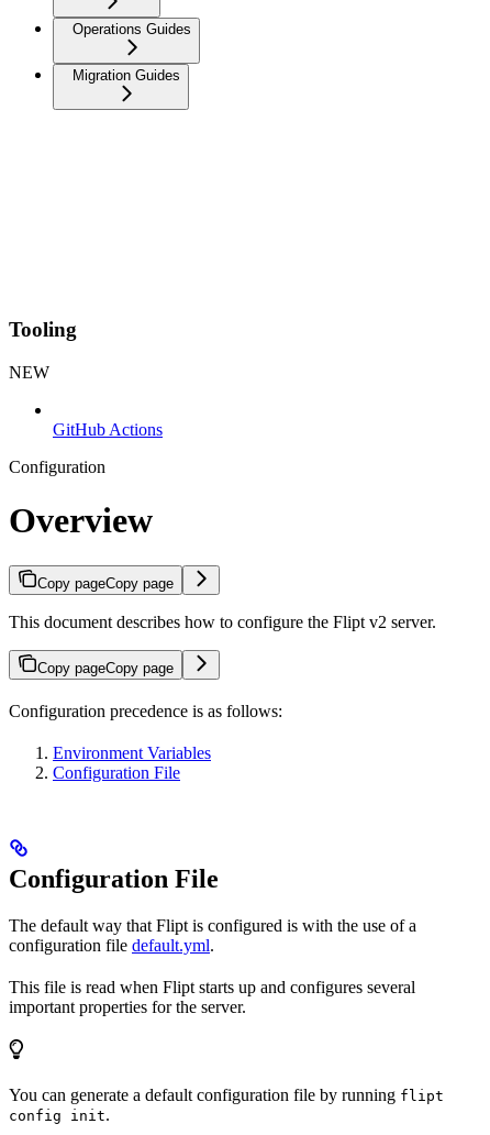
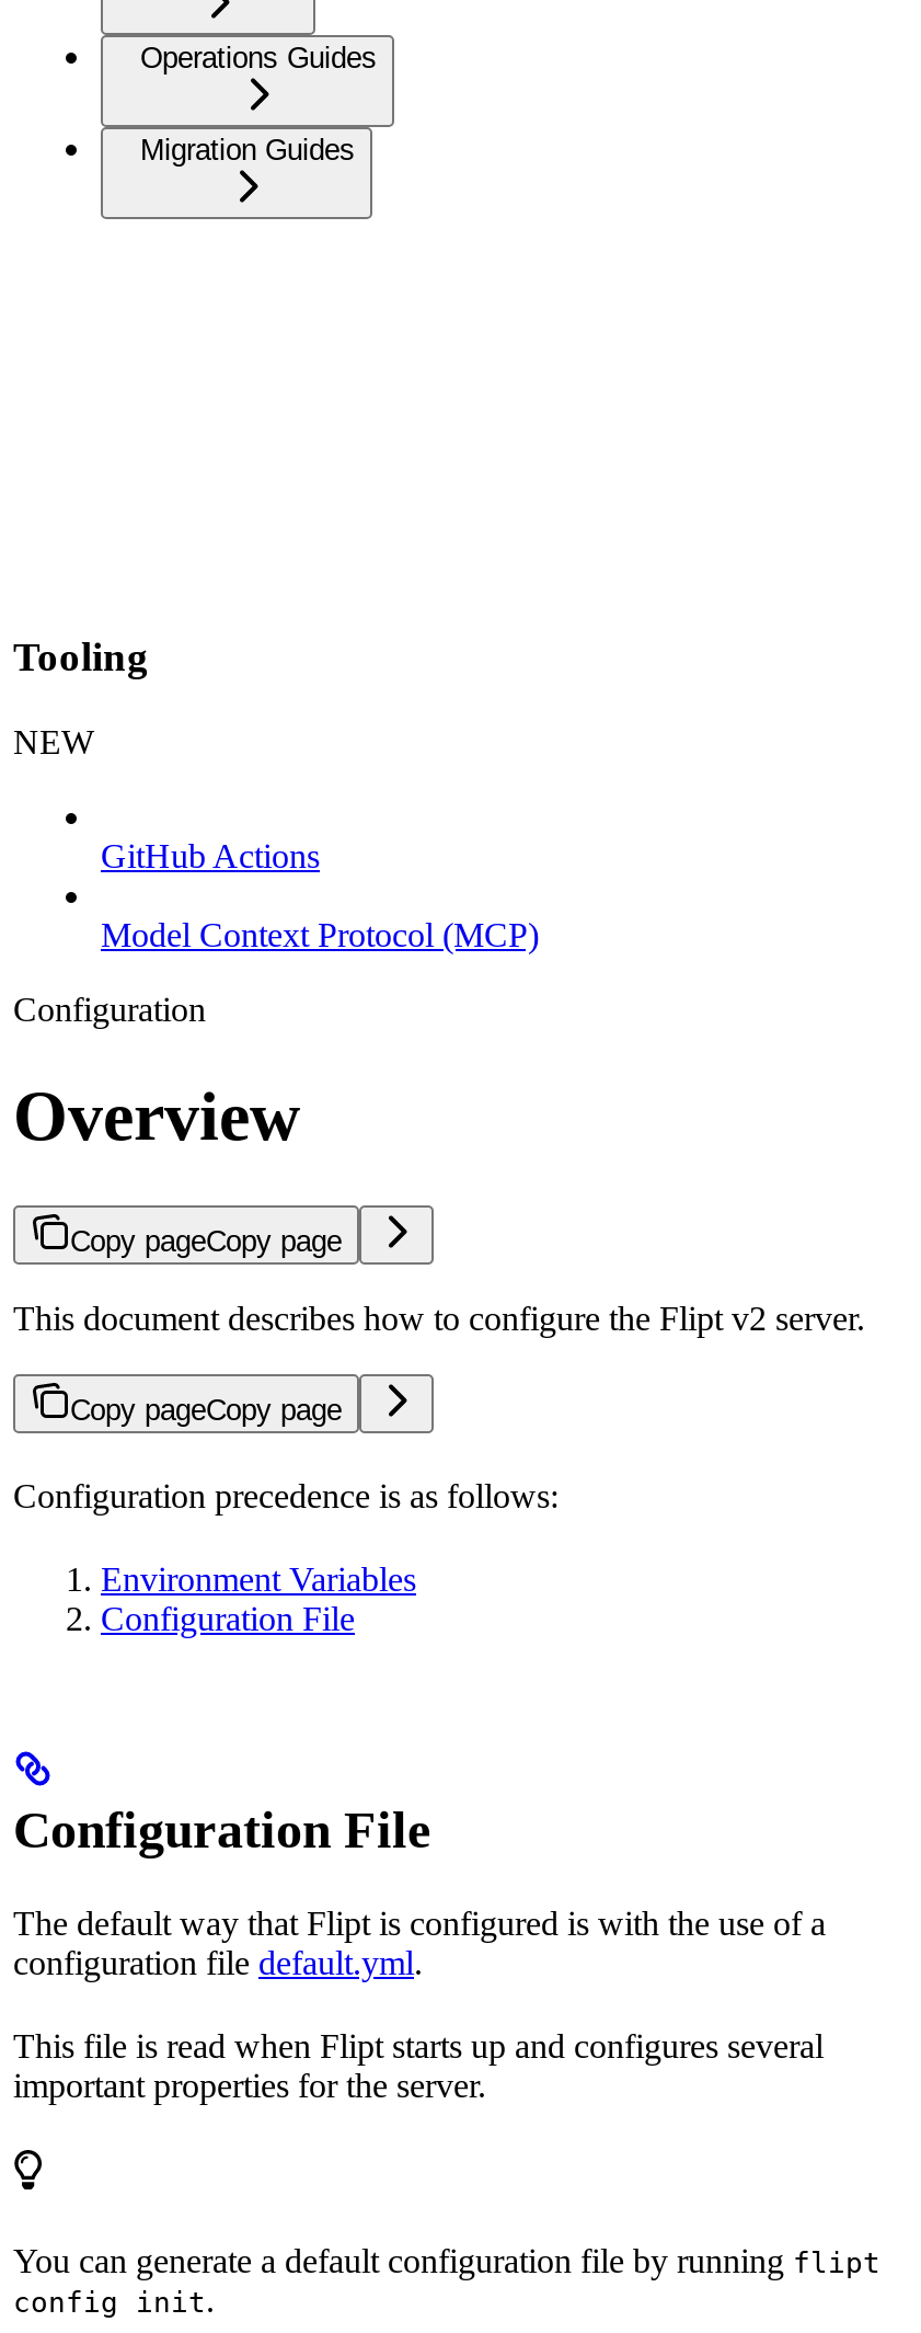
+ Model Context Protocol (MCP)
